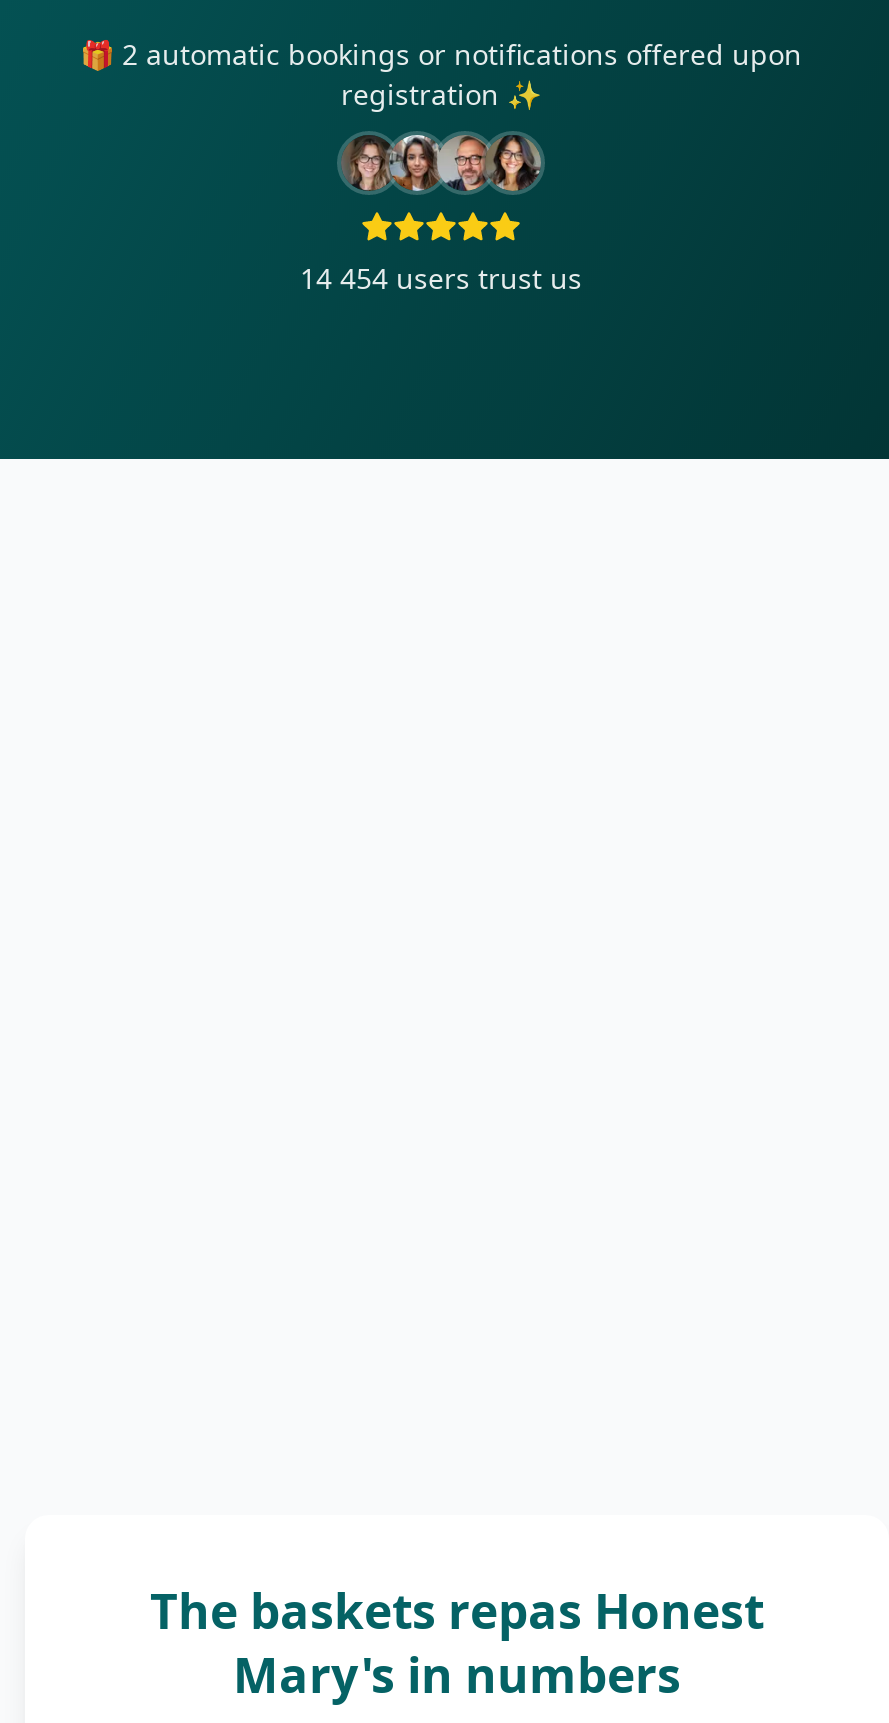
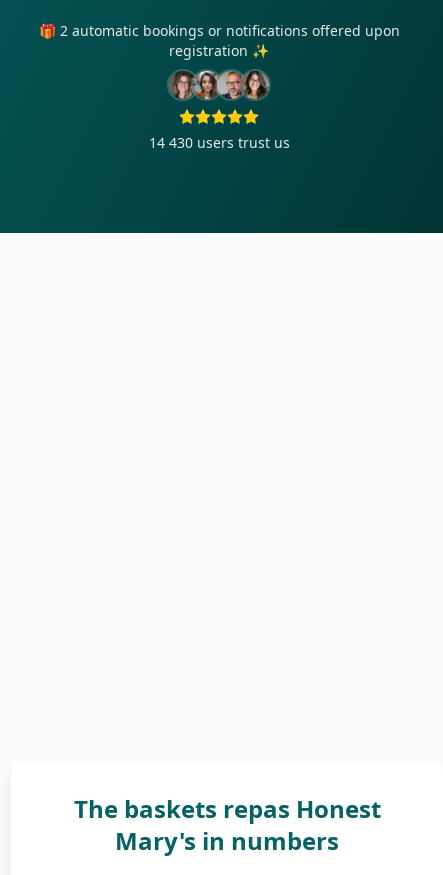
- 14 454 users trust us
+ 14 430 users trust us
